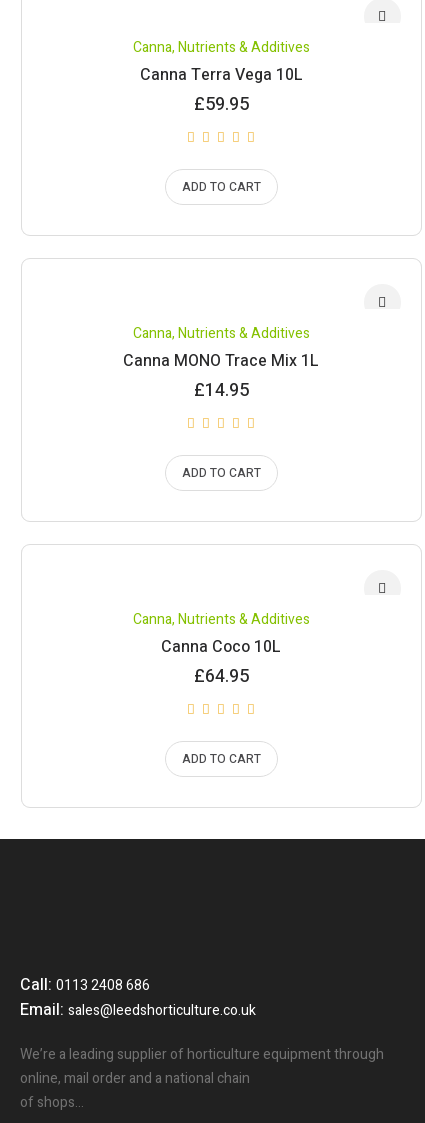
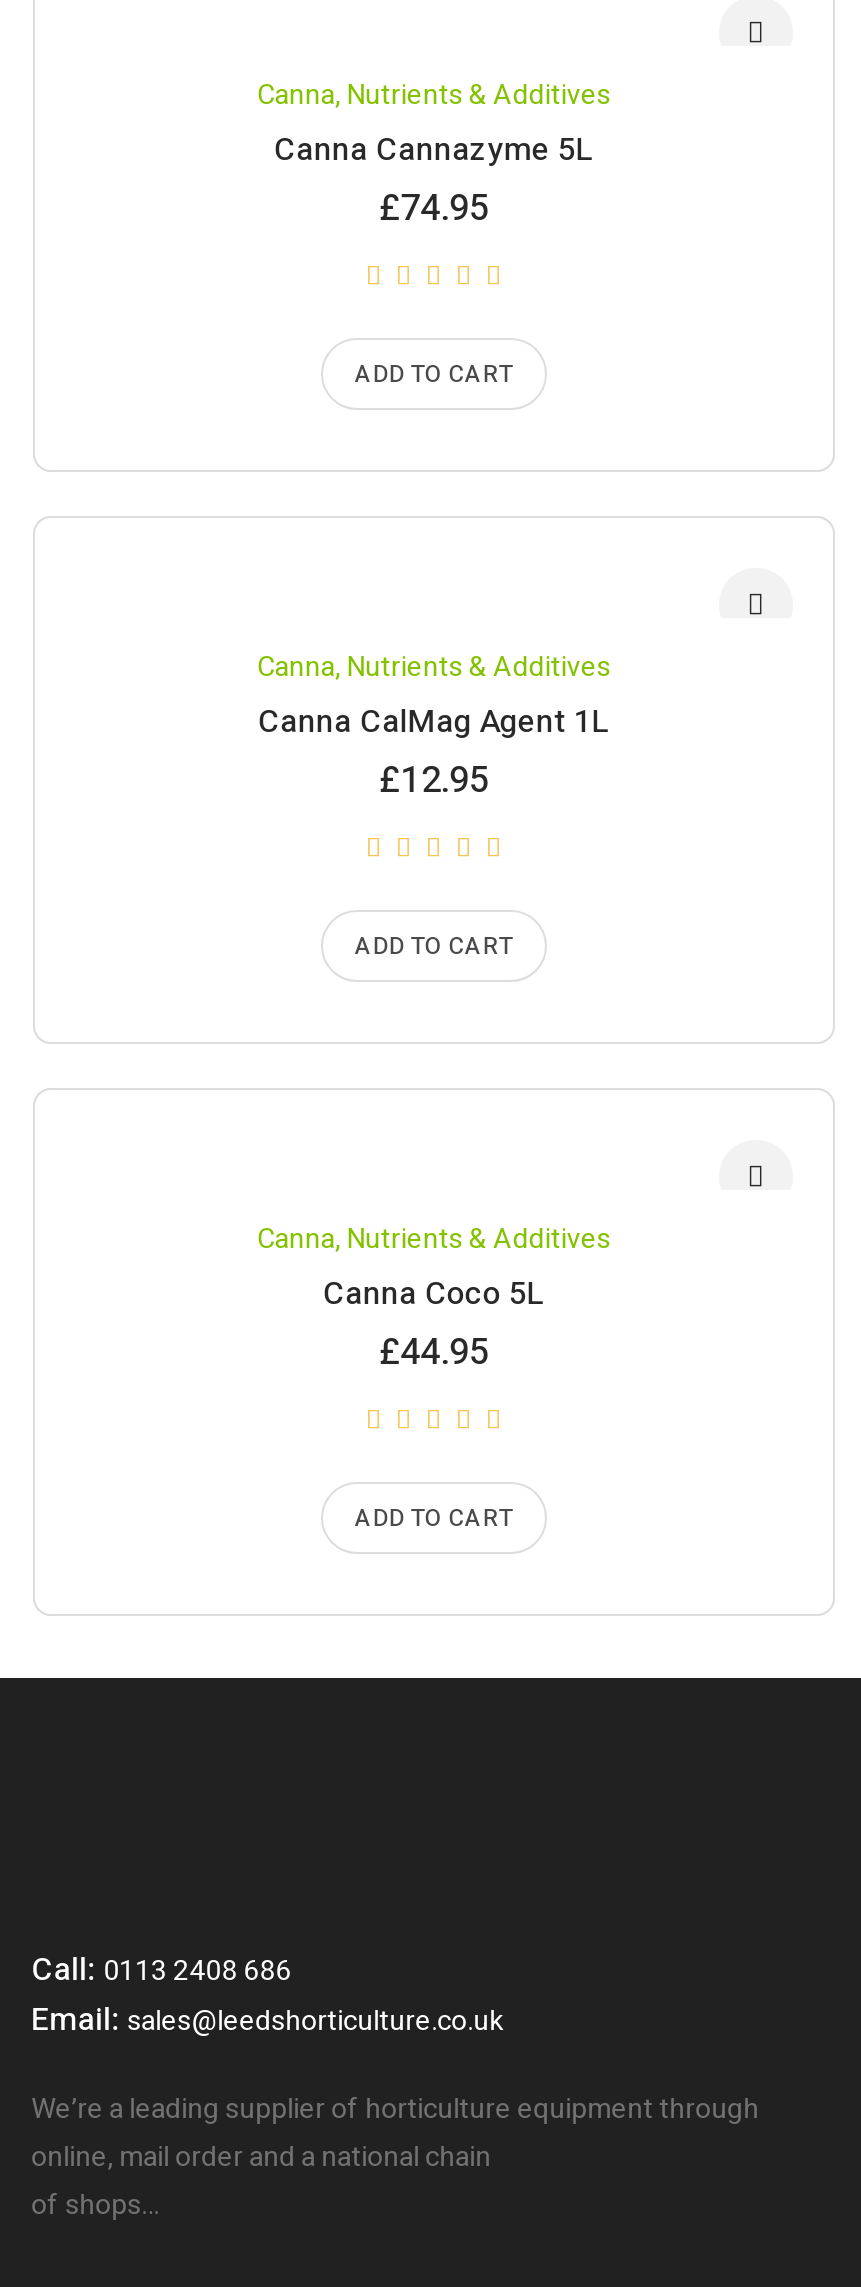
- Canna Terra Vega 10L
- £59.95
+ Canna Cannazyme 5L
+ £74.95

- Canna MONO Trace Mix 1L
- £14.95
+ Canna CalMag Agent 1L
+ £12.95

- Canna Coco 10L
+ Canna Coco 5L

- £64.95
+ £44.95
